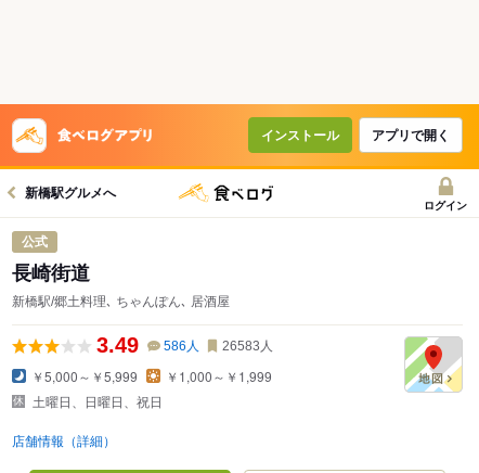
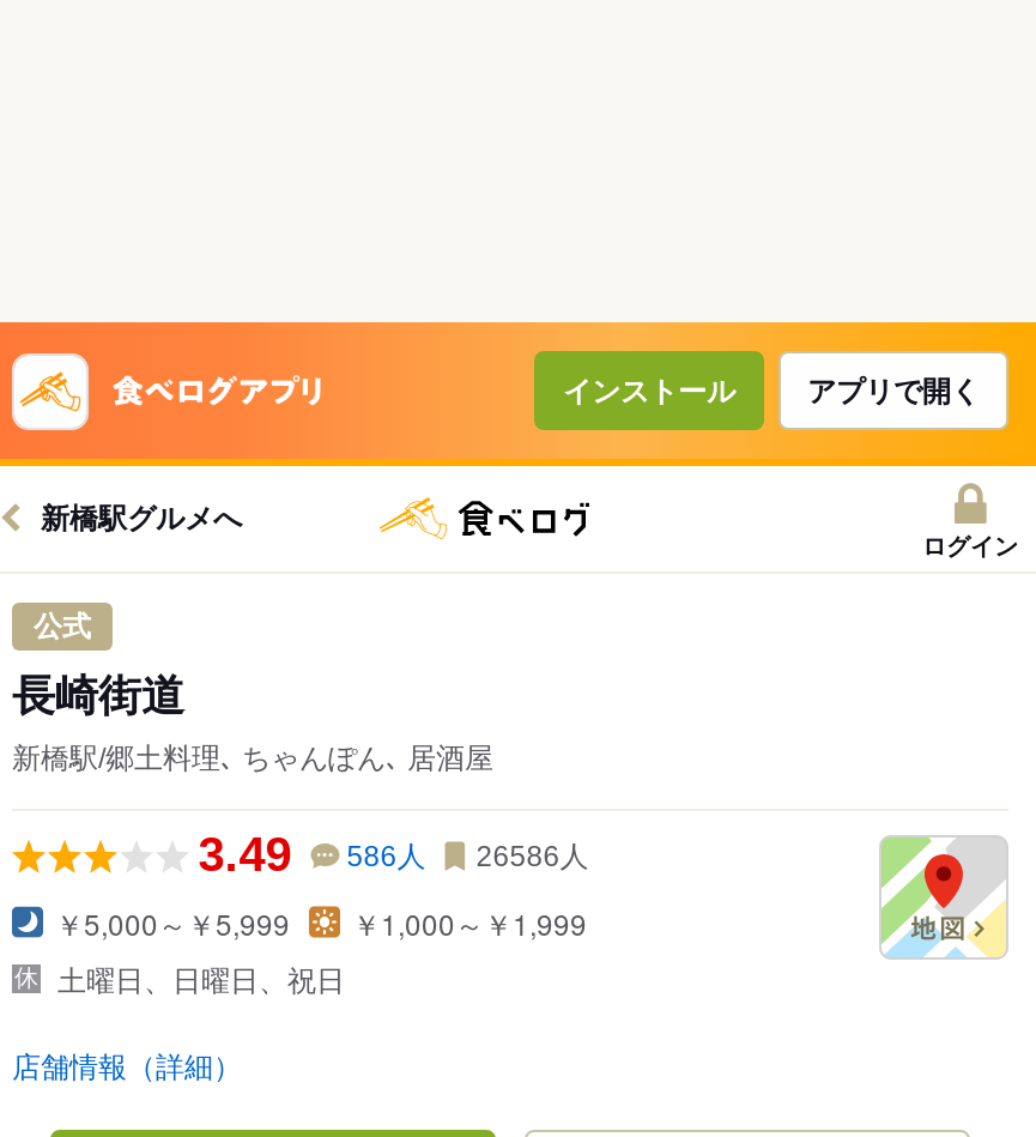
- 3.49 586人 26583人
+ 3.49 586人 26586人
